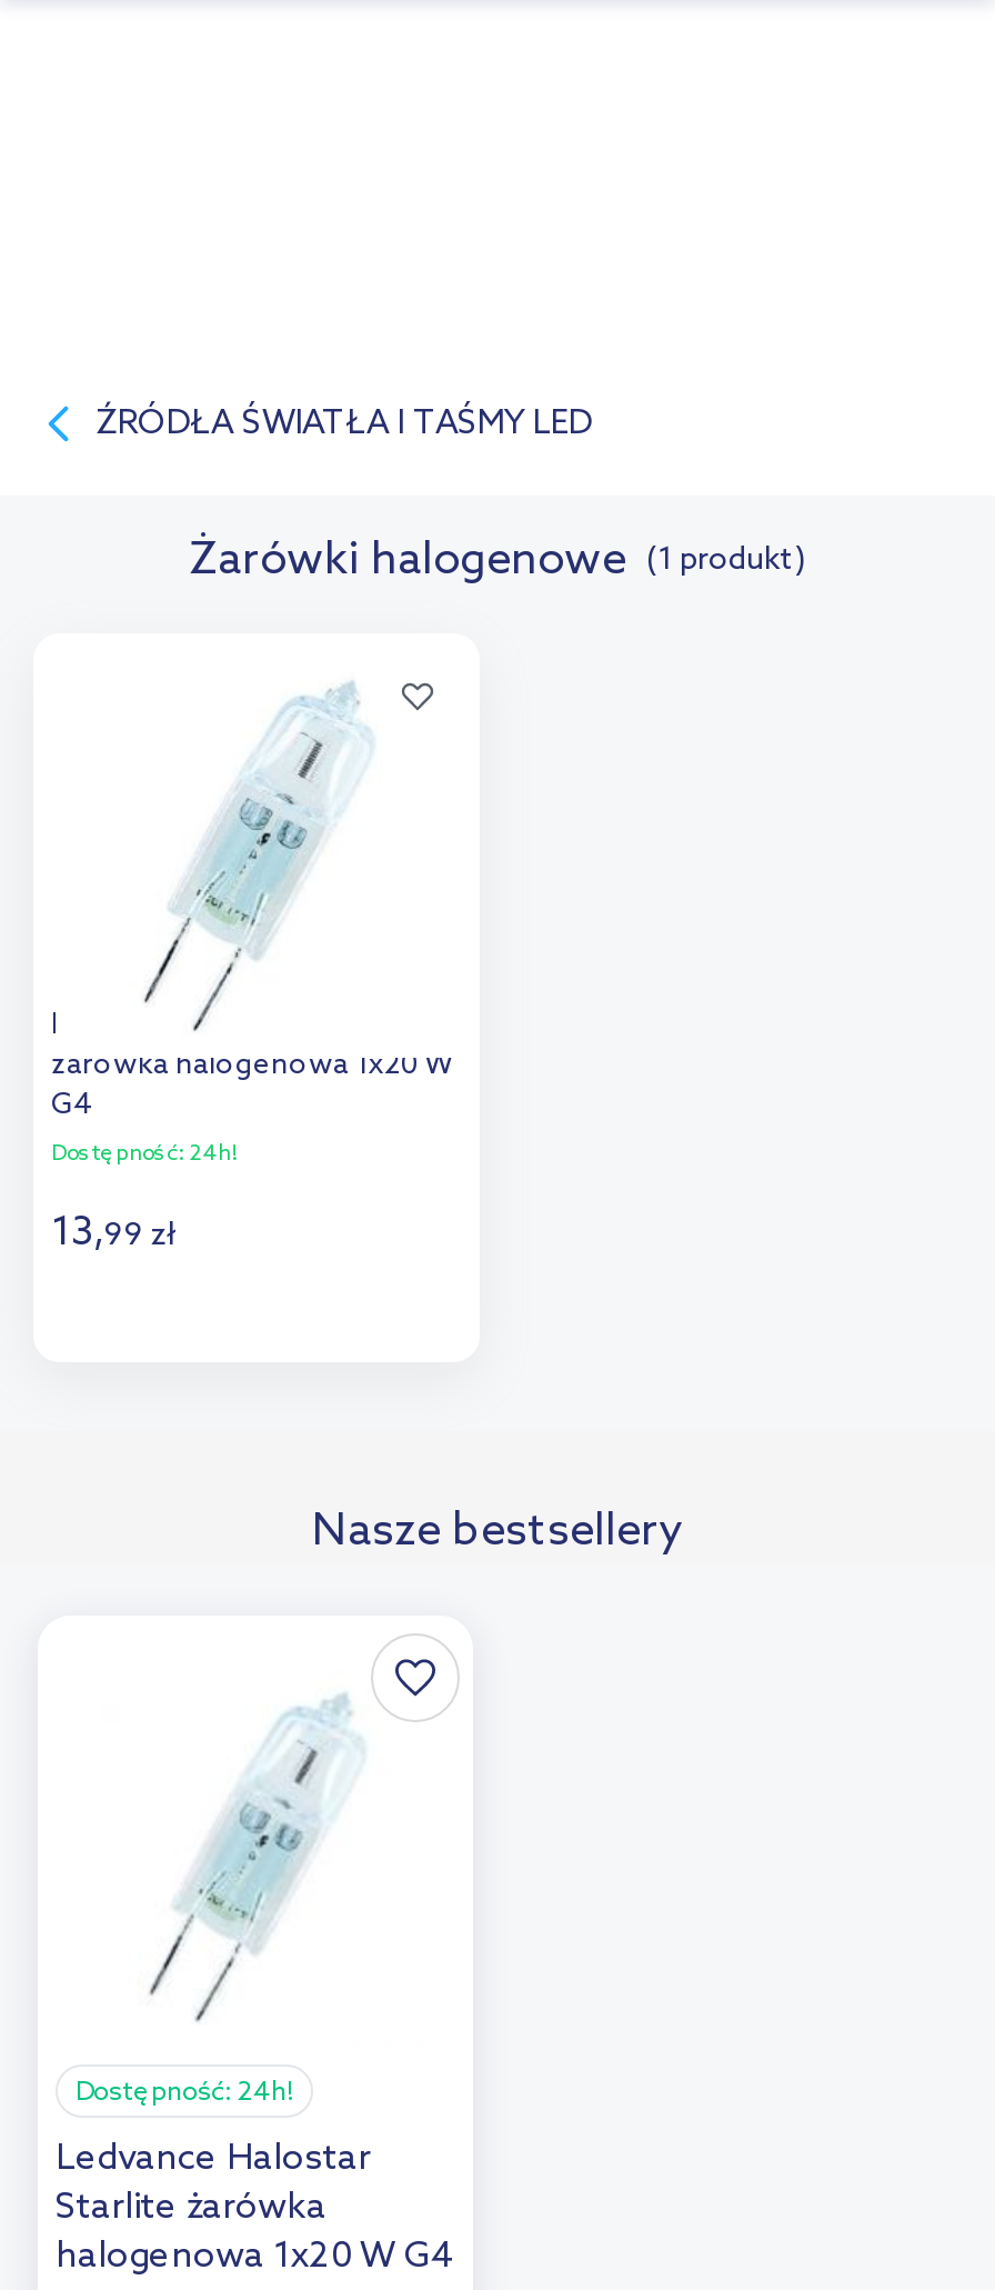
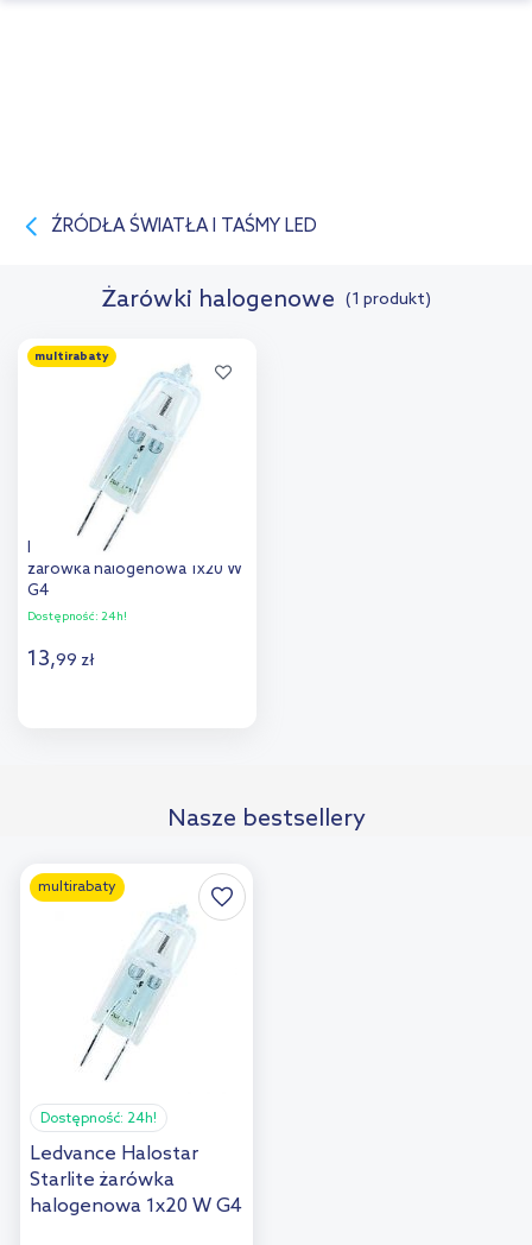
+ multirabaty

+ multirabaty
